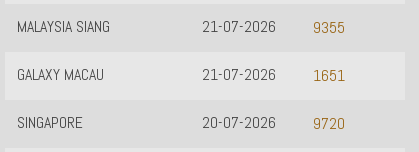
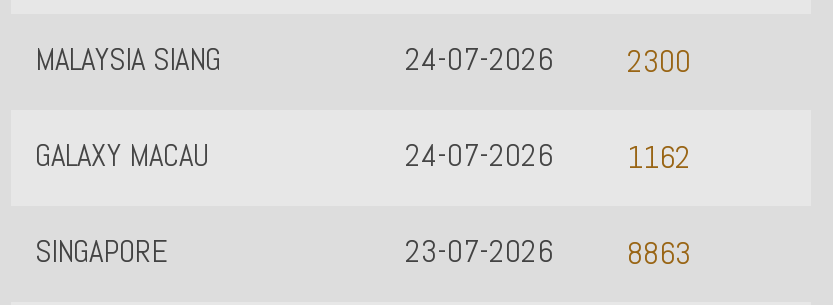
- 21-07-2026
+ 24-07-2026

- 9355
+ 2300

- 21-07-2026
+ 24-07-2026

- 1651
+ 1162

- 20-07-2026
+ 23-07-2026

- 9720
+ 8863
